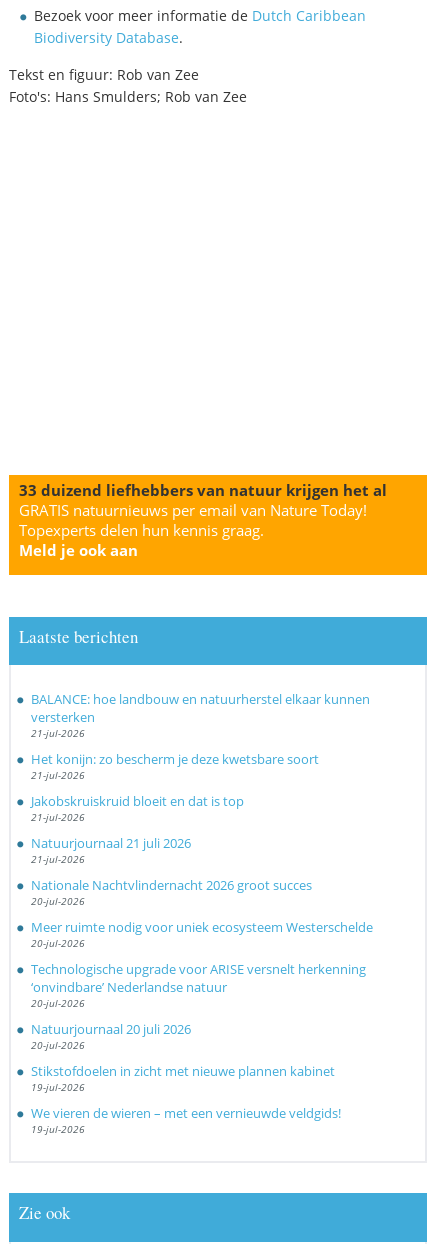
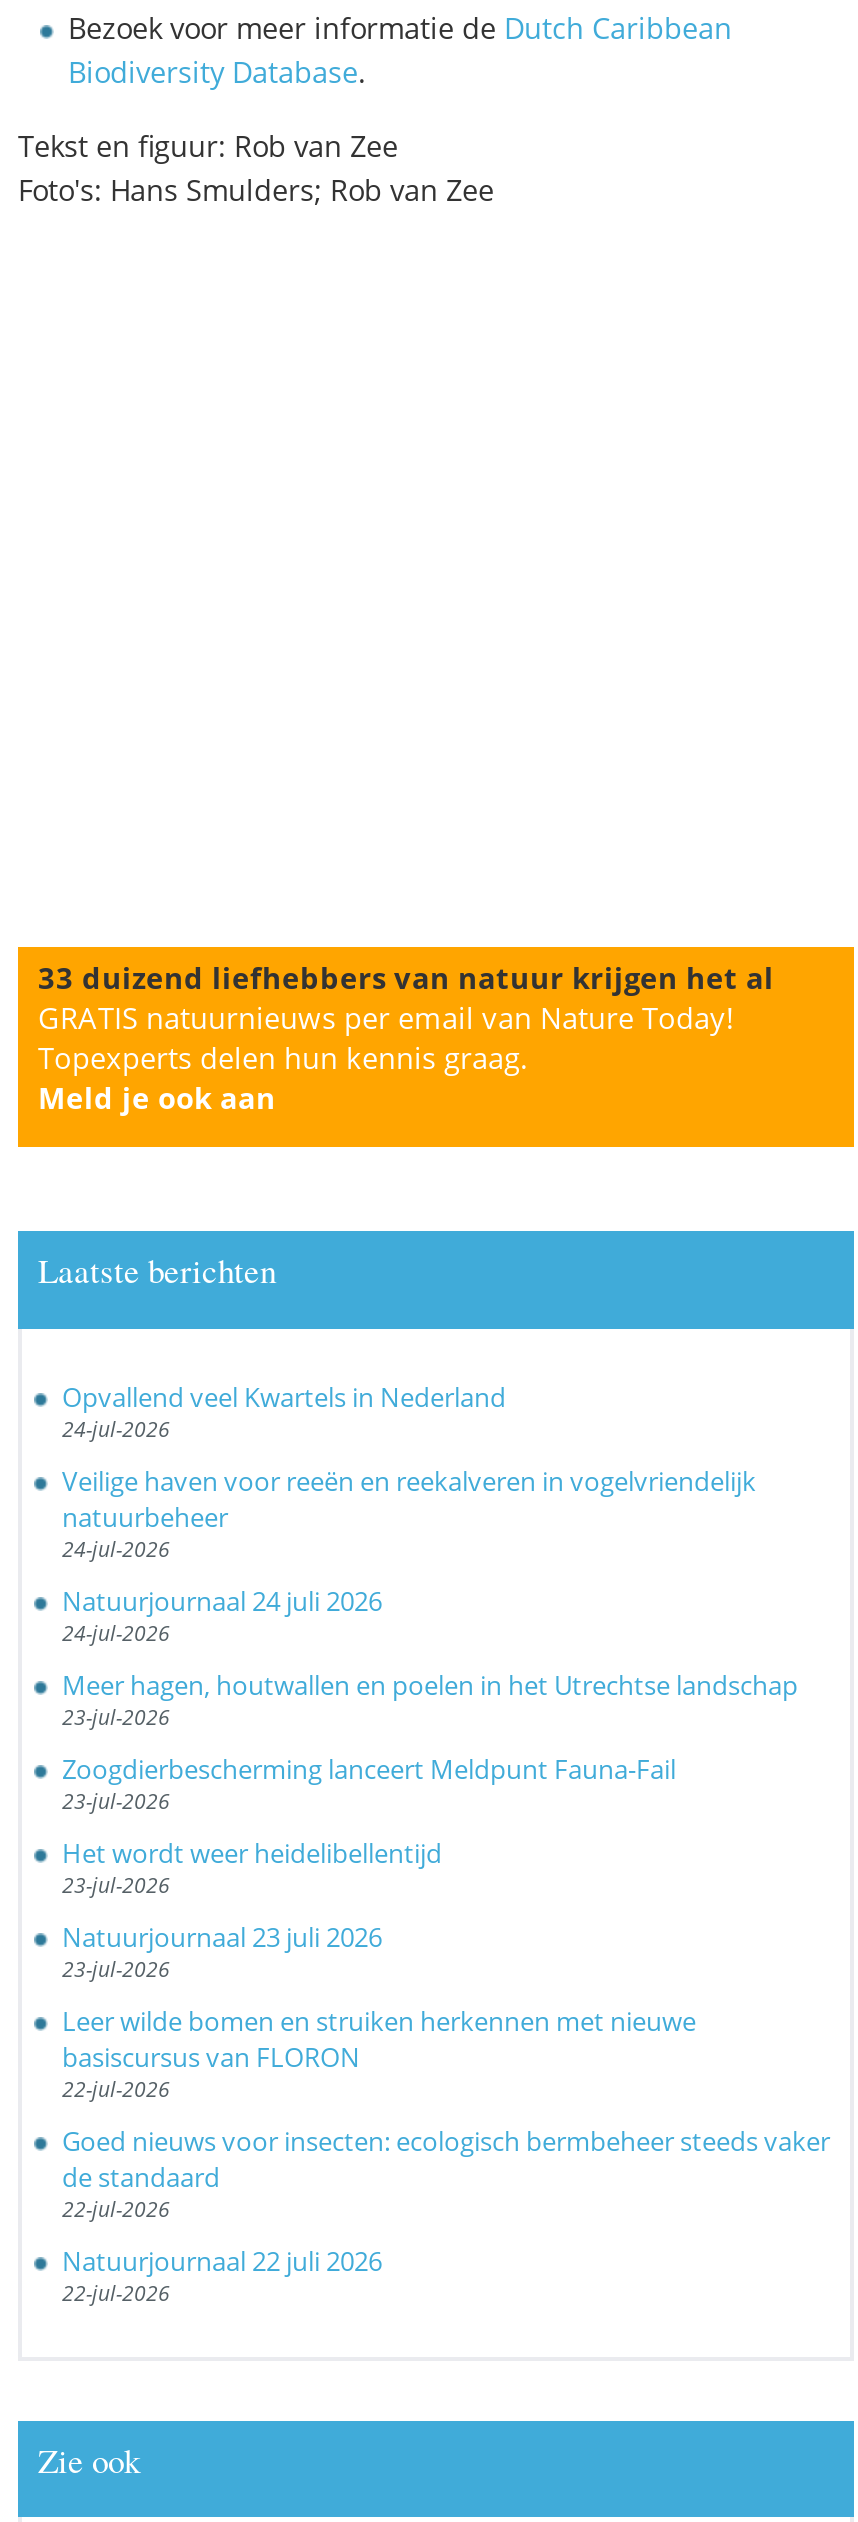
- BALANCE: hoe landbouw en natuurherstel elkaar kunnen
- versterken
- 21-jul-2026
+ Opvallend veel Kwartels in Nederland
+ 24-jul-2026

- Het konijn: zo bescherm je deze kwetsbare soort
- 21-jul-2026
+ Veilige haven voor reeën en reekalveren in vogelvriendelijk
+ natuurbeheer
+ 24-jul-2026

- Jakobskruiskruid bloeit en dat is top
- 21-jul-2026
+ Natuurjournaal 24 juli 2026
+ 24-jul-2026

- Natuurjournaal 21 juli 2026
- 21-jul-2026
+ Meer hagen, houtwallen en poelen in het Utrechtse landschap
+ 23-jul-2026

- Nationale Nachtvlindernacht 2026 groot succes
- 20-jul-2026
+ Zoogdierbescherming lanceert Meldpunt Fauna-Fail
+ 23-jul-2026

- Meer ruimte nodig voor uniek ecosysteem Westerschelde
- 20-jul-2026
+ Het wordt weer heidelibellentijd
+ 23-jul-2026

- Technologische upgrade voor ARISE versnelt herkenning
- ‘onvindbare’ Nederlandse natuur
- 20-jul-2026
+ Natuurjournaal 23 juli 2026
+ 23-jul-2026

- Natuurjournaal 20 juli 2026
- 20-jul-2026
+ Leer wilde bomen en struiken herkennen met nieuwe
+ basiscursus van FLORON
+ 22-jul-2026

- Stikstofdoelen in zicht met nieuwe plannen kabinet
- 19-jul-2026
+ Goed nieuws voor insecten: ecologisch bermbeheer steeds vaker
+ de standaard
+ 22-jul-2026

- We vieren de wieren – met een vernieuwde veldgids!
- 19-jul-2026
+ Natuurjournaal 22 juli 2026
+ 22-jul-2026
